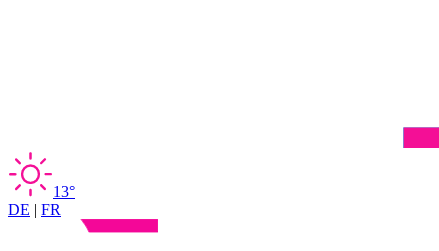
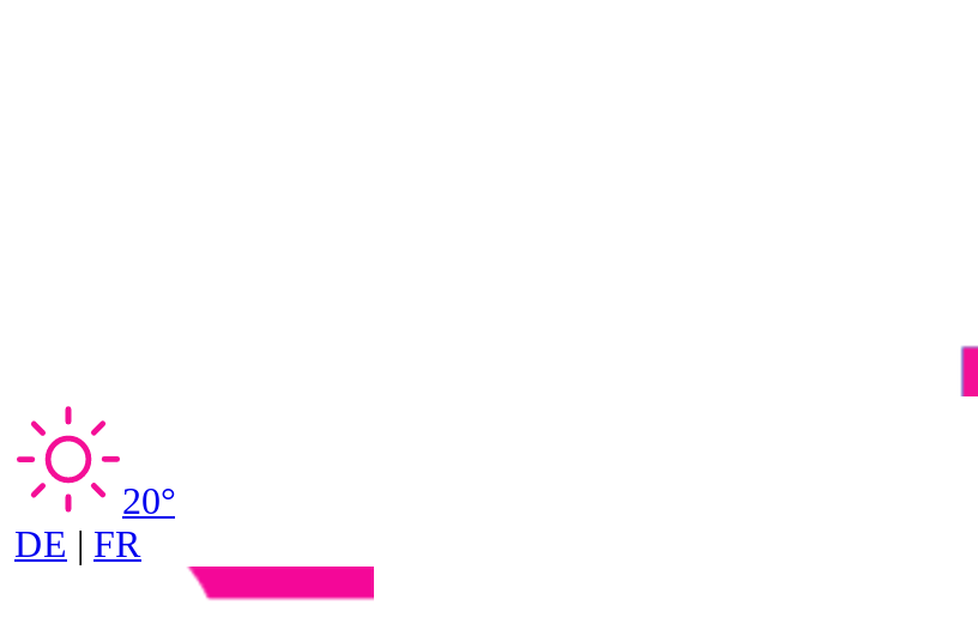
- 13°
+ 20°
